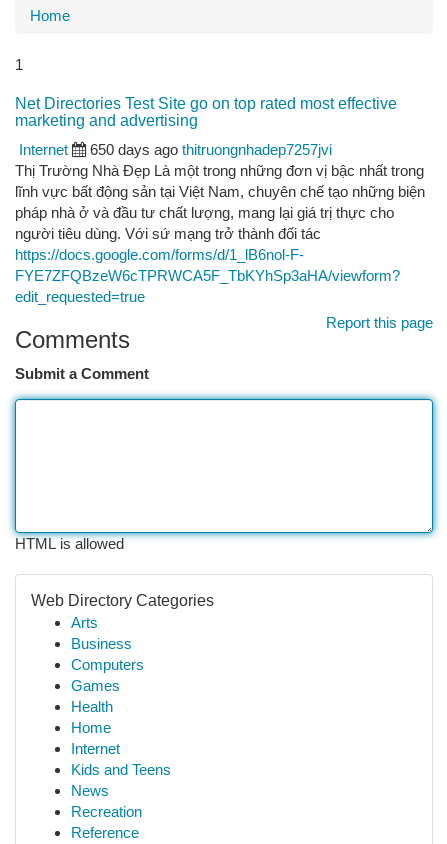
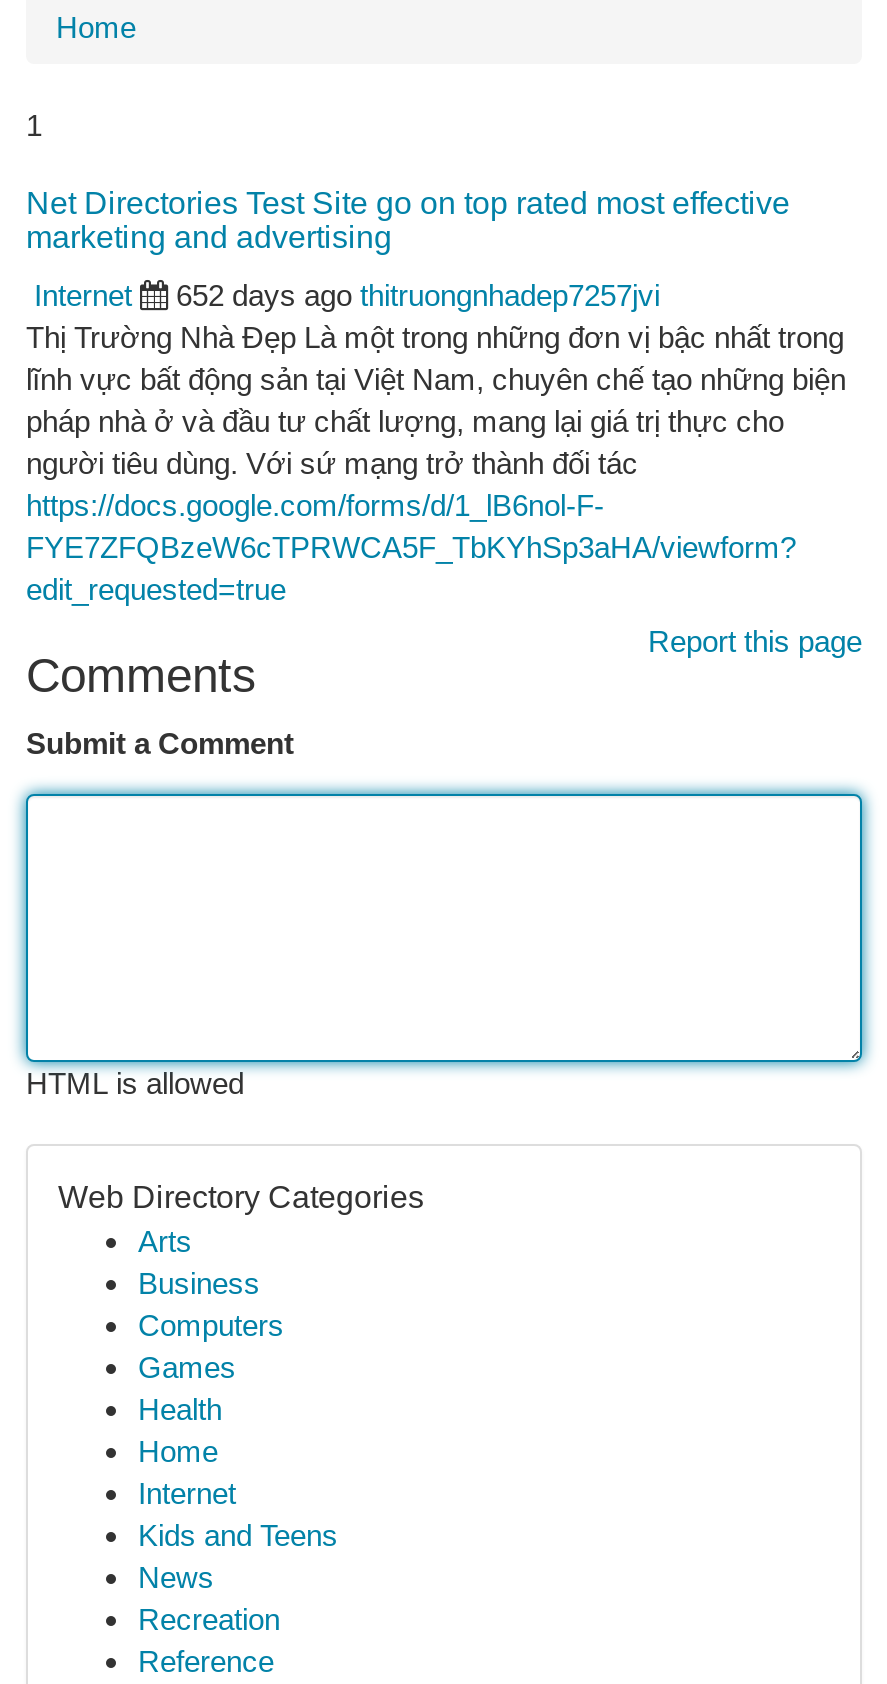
- 650 days ago thitruongnhadep7257jvi
+ 652 days ago thitruongnhadep7257jvi
